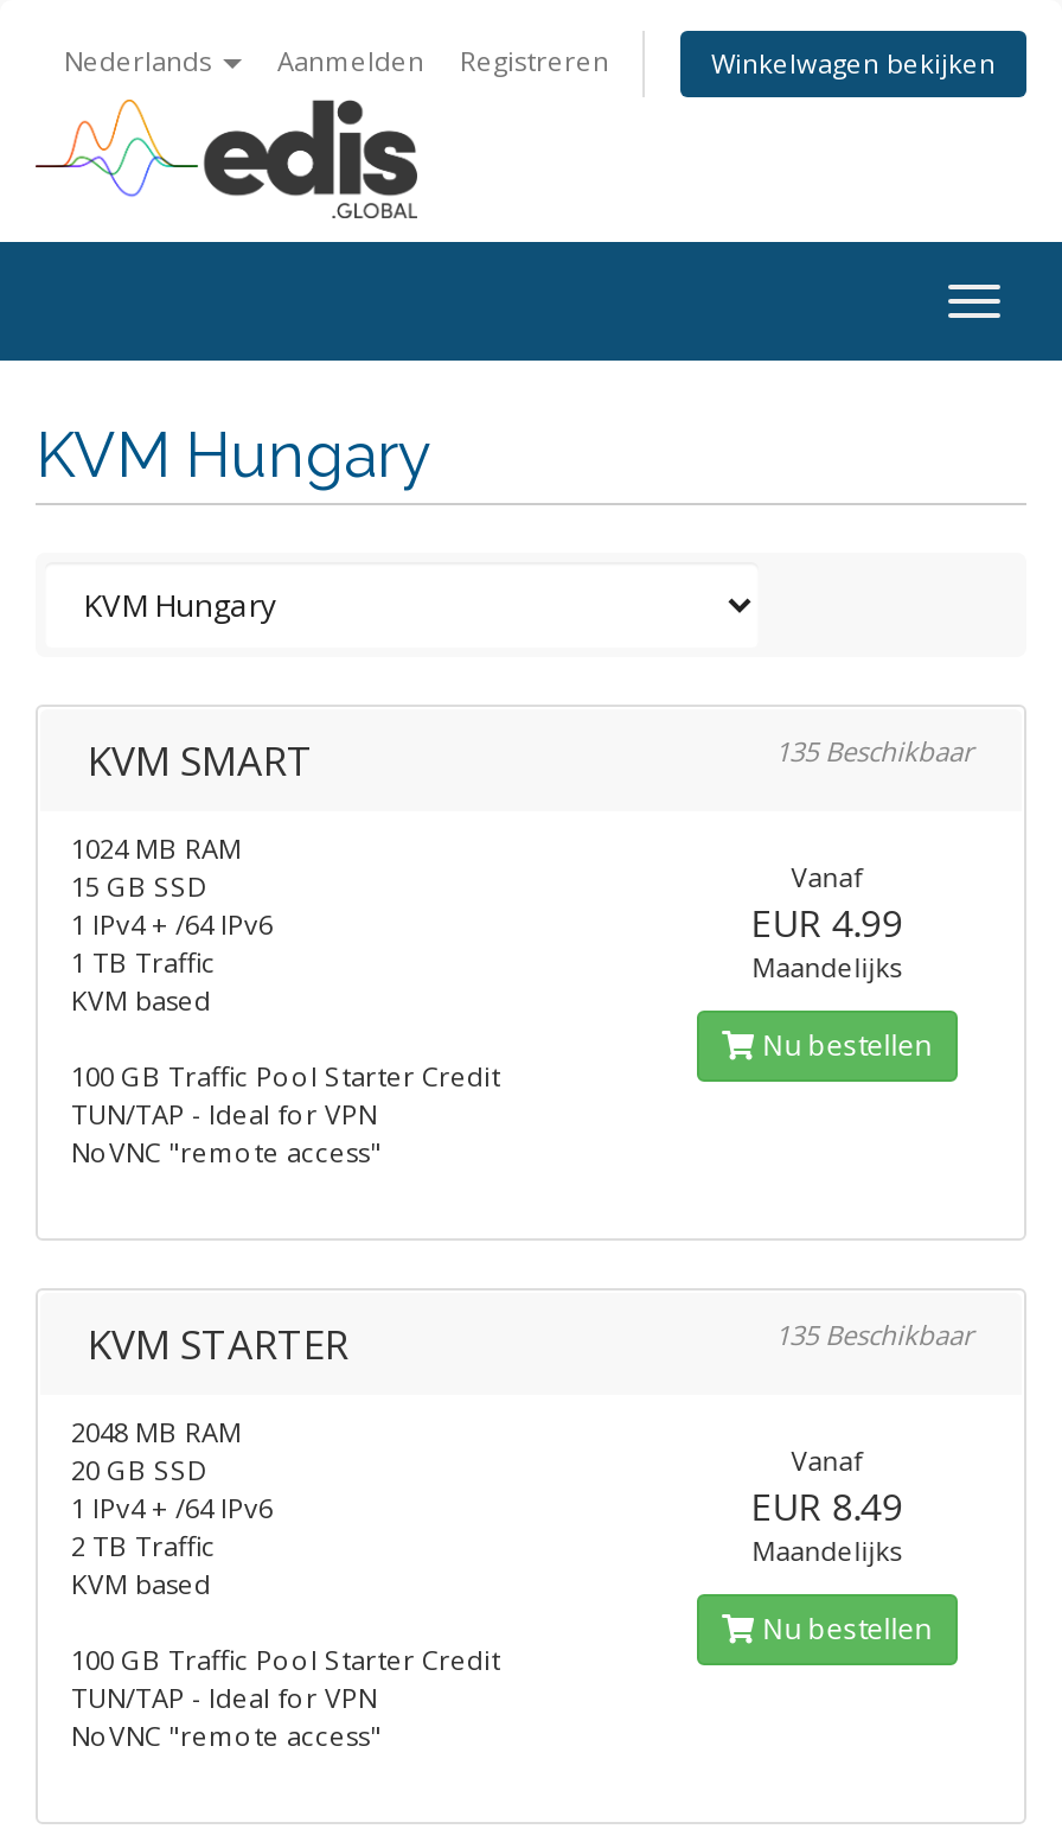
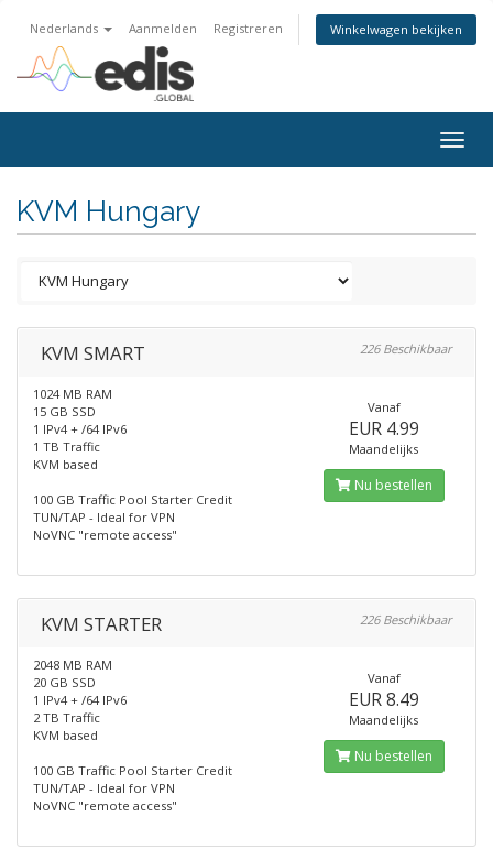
- 135 Beschikbaar
+ 226 Beschikbaar

- 135 Beschikbaar
+ 226 Beschikbaar
